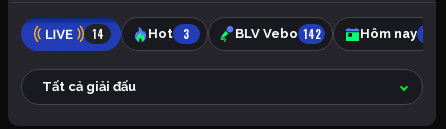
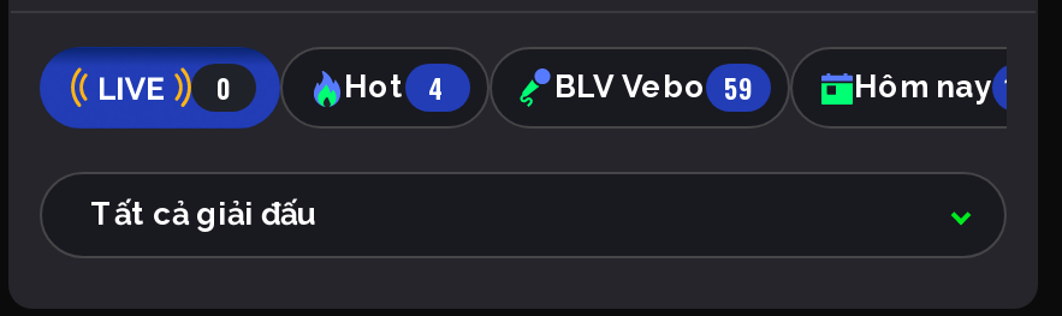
- 14
+ 0

- Hot 3
+ Hot 4

- BLV Vebo 142
+ BLV Vebo 59
